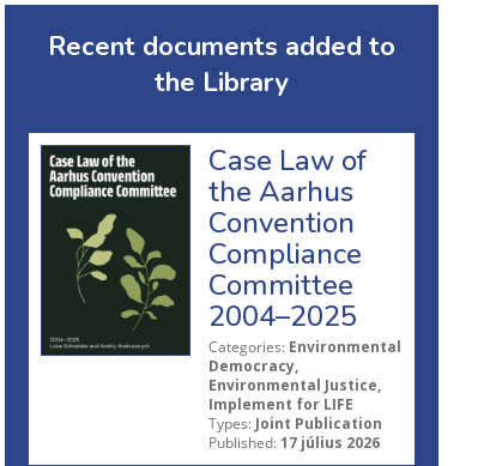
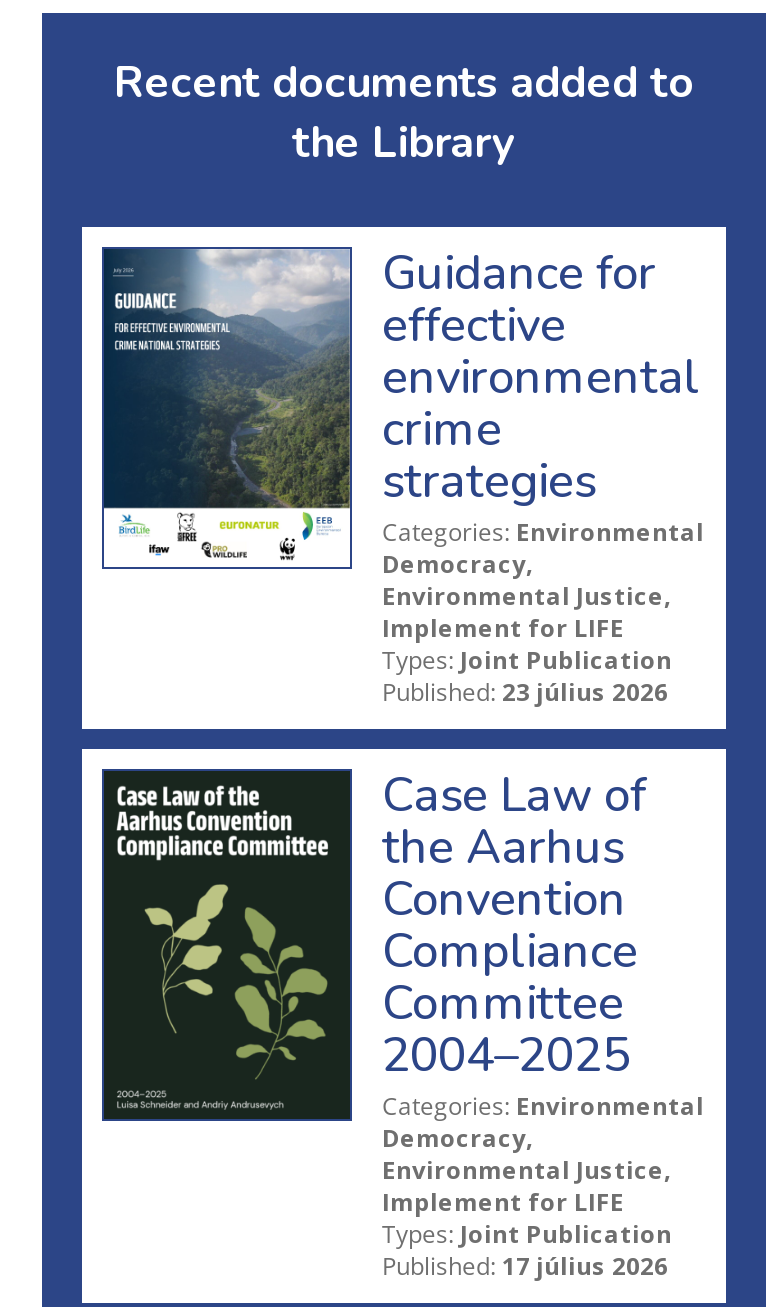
+ [image]
+ Guidance for
+ effective
+ environmental
+ crime
+ strategies
+ Categories: Environmental
+ Democracy,
+ Environmental Justice,
+ Implement for LIFE
+ Types: Joint Publication
+ Published: 23 július 2026
